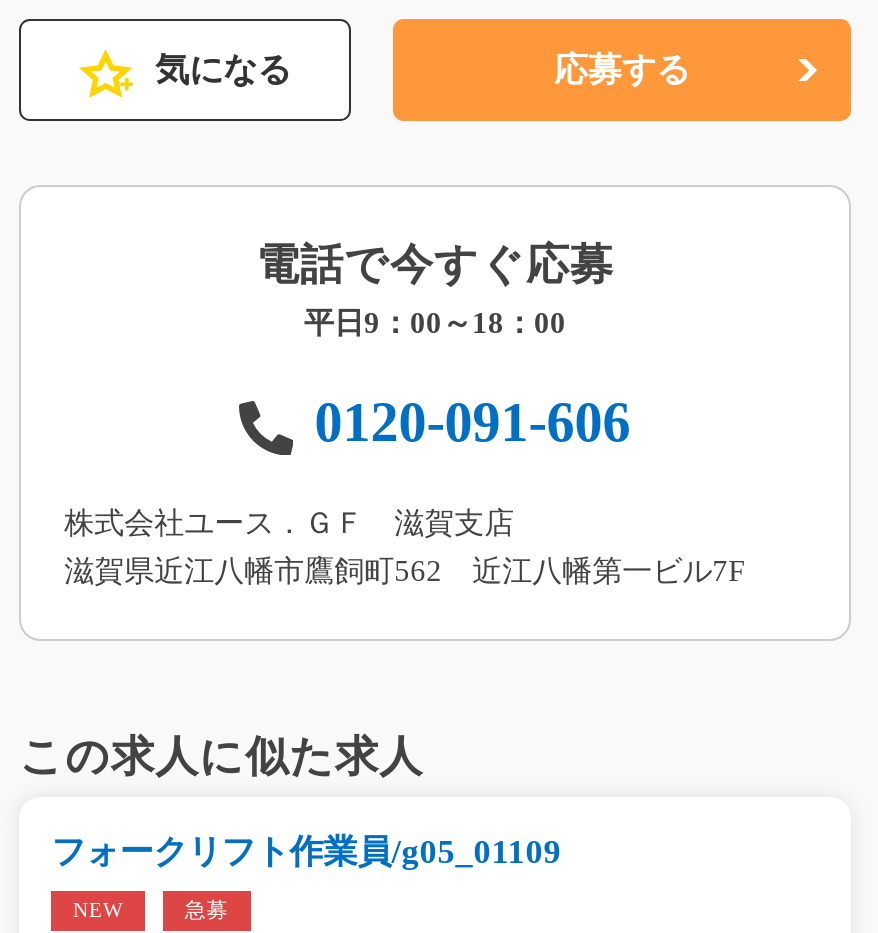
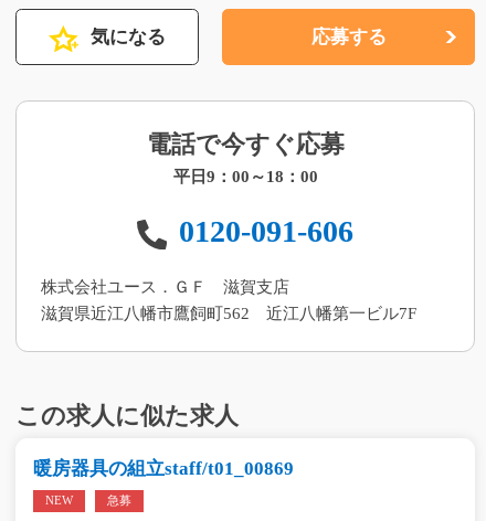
- フォークリフト作業員/g05_01109
+ 暖房器具の組立staff/t01_00869
